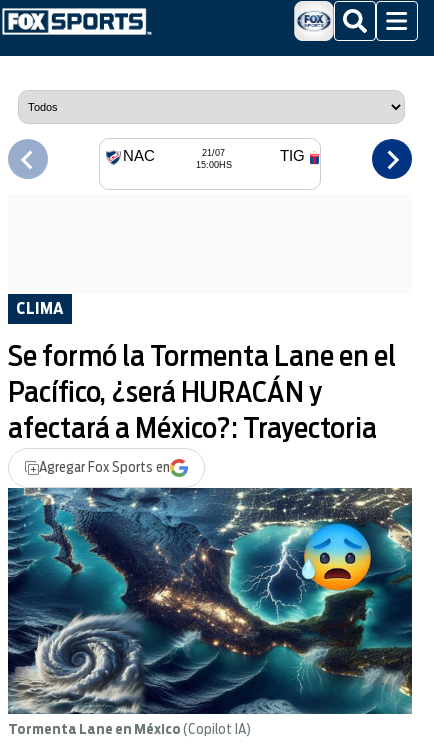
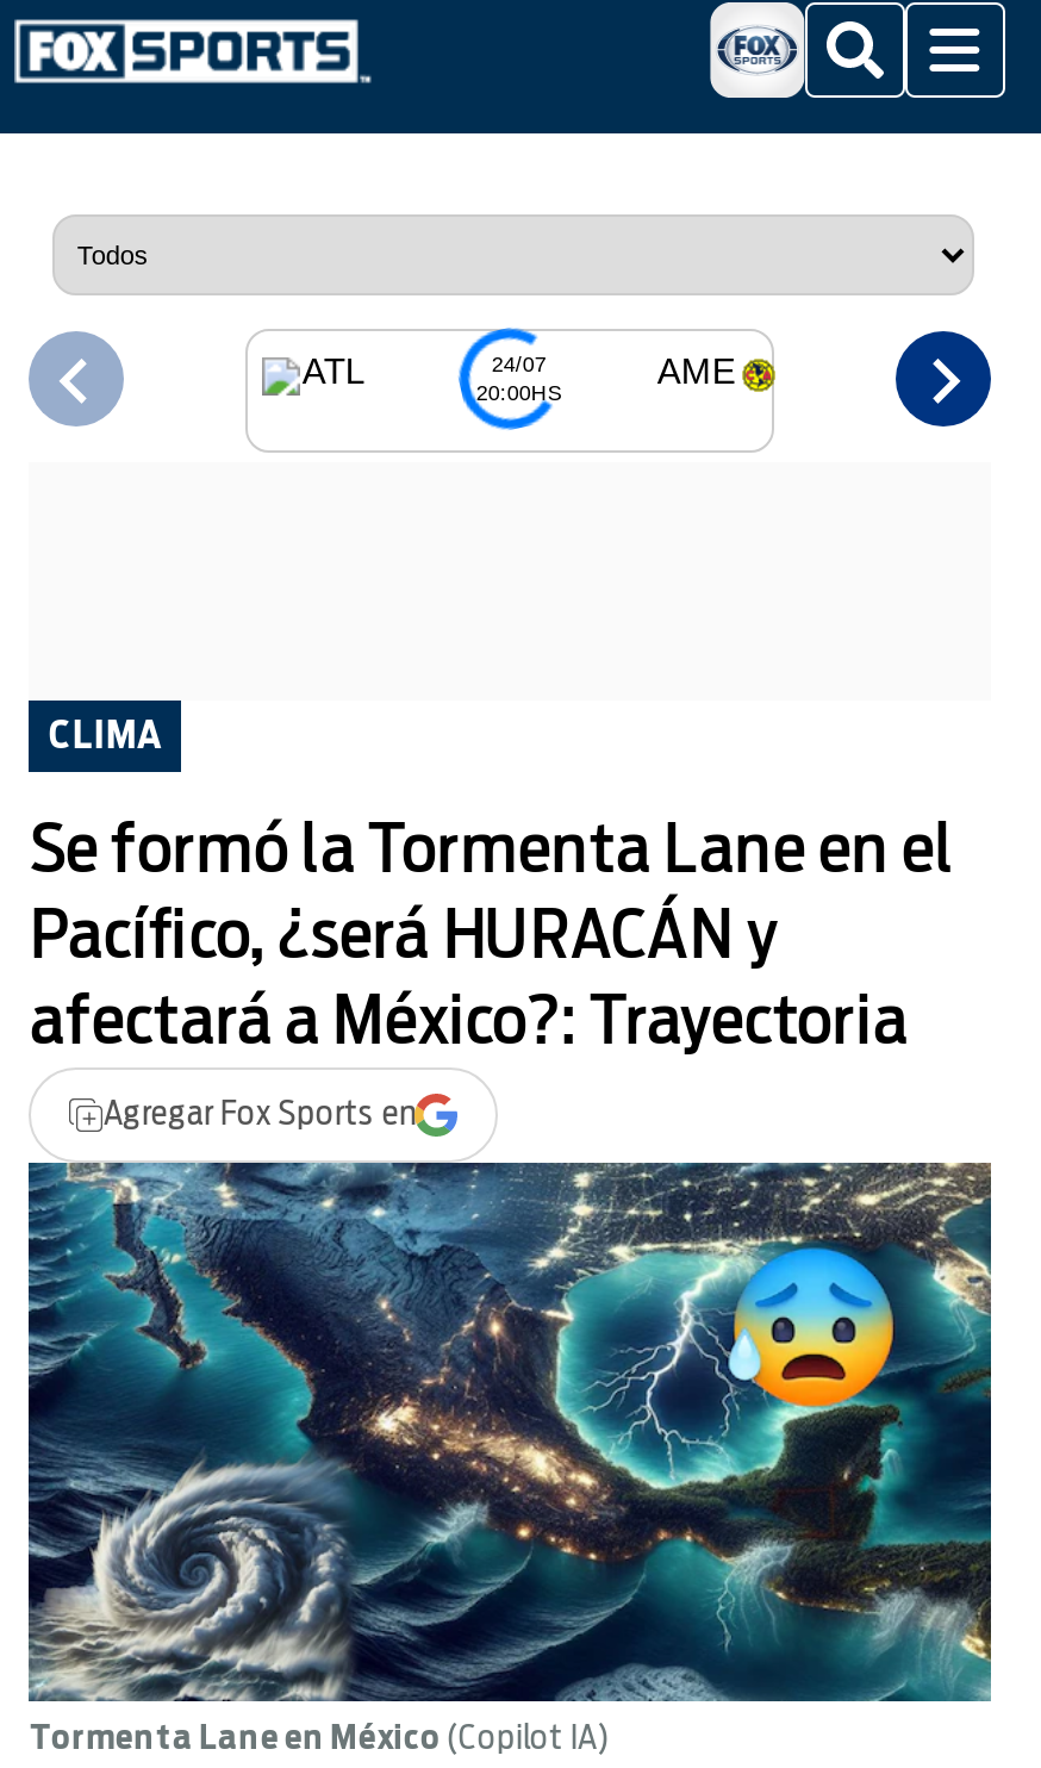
- NAC
- 21/07
- 15:00HS
+ ATL
+ 24/07
+ 20:00HS

- TIG
+ AME
